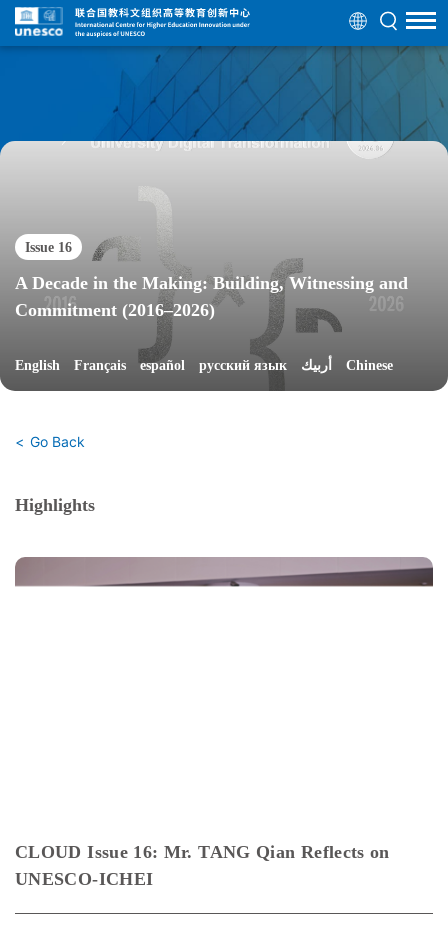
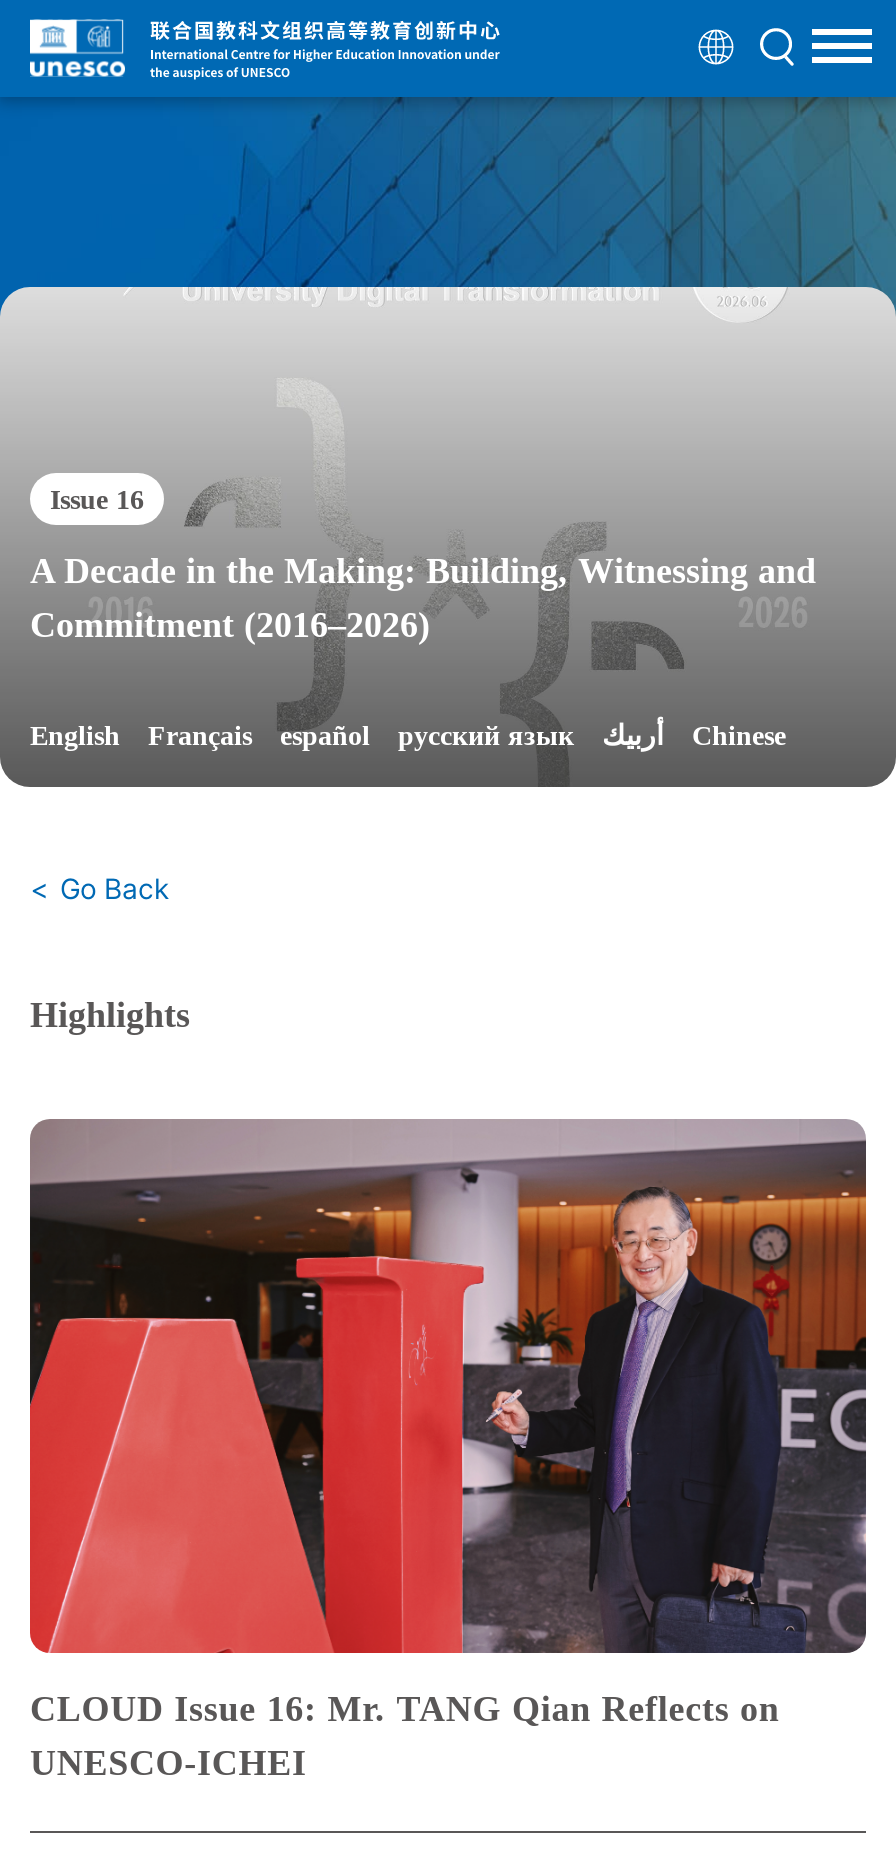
+ [image]
